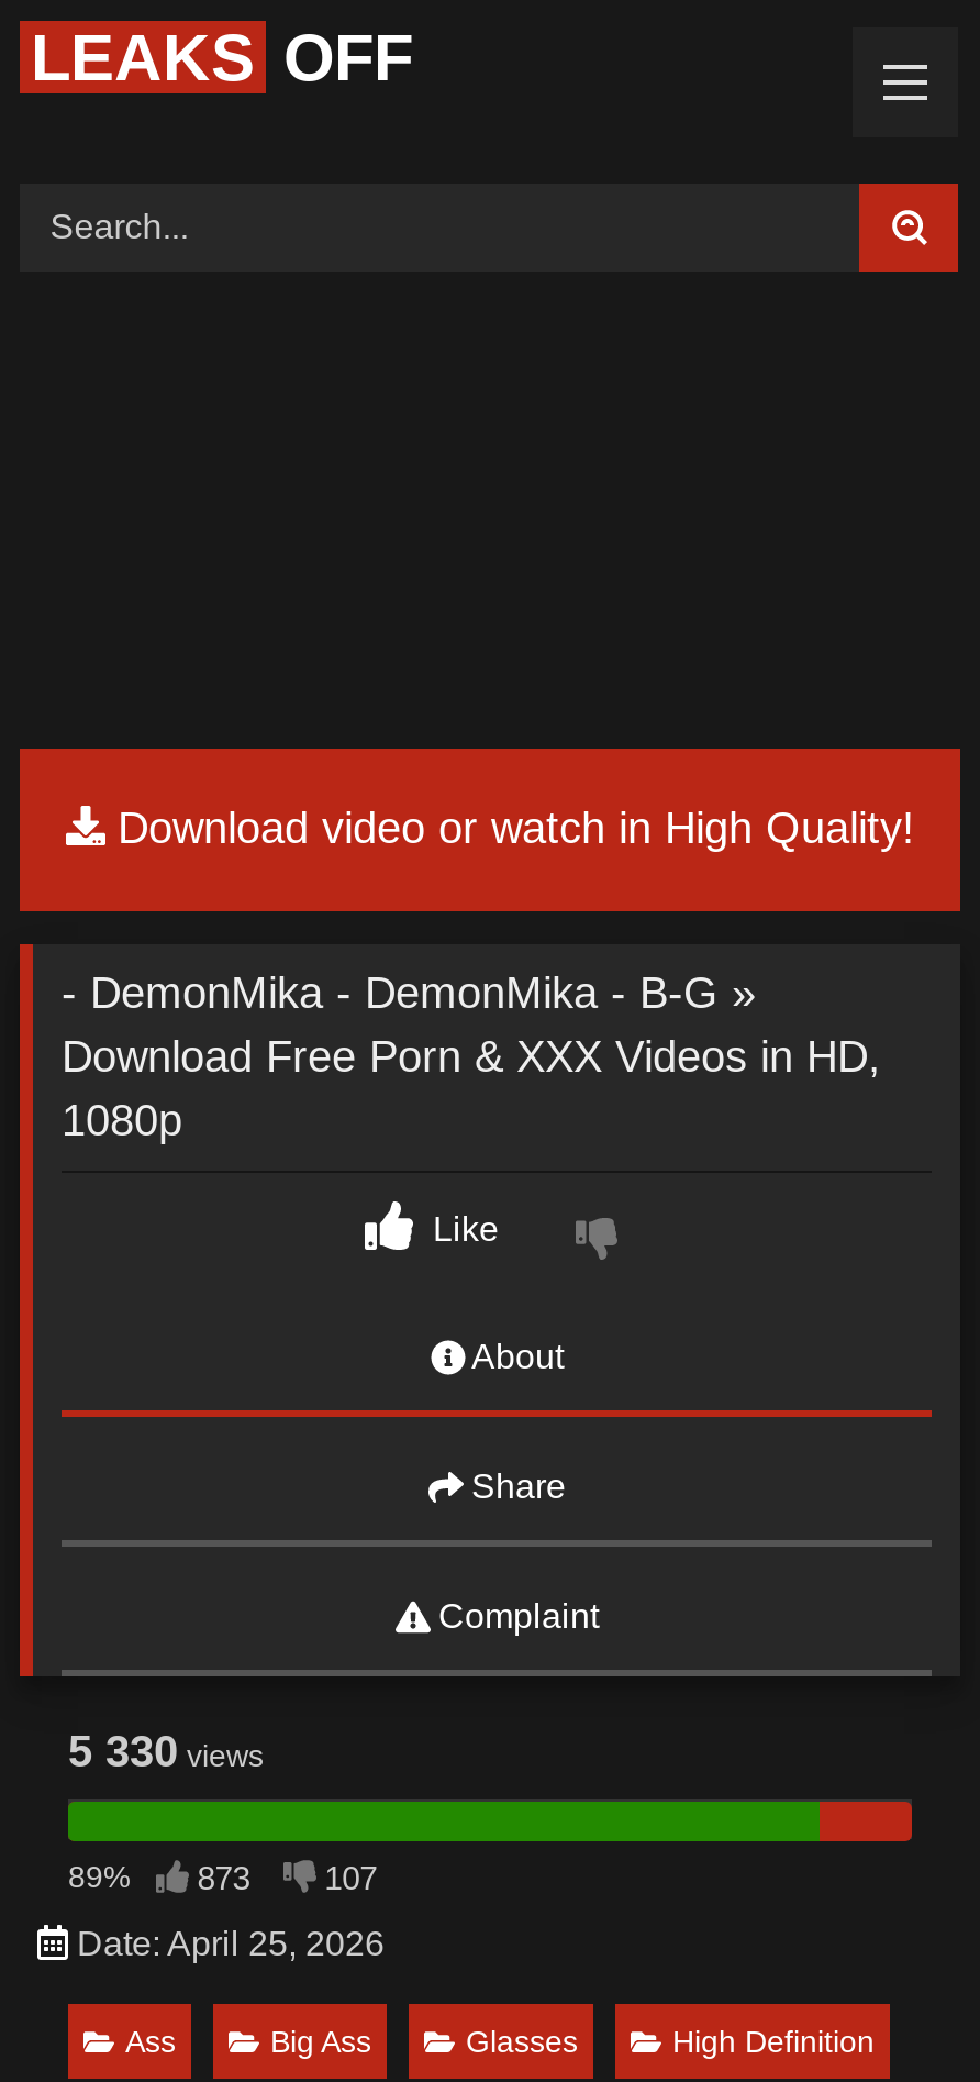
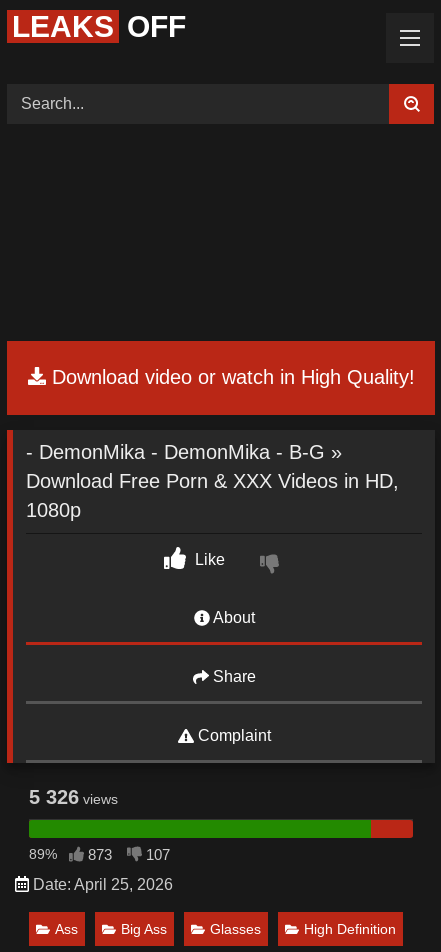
- 5 330 views
+ 5 326 views
